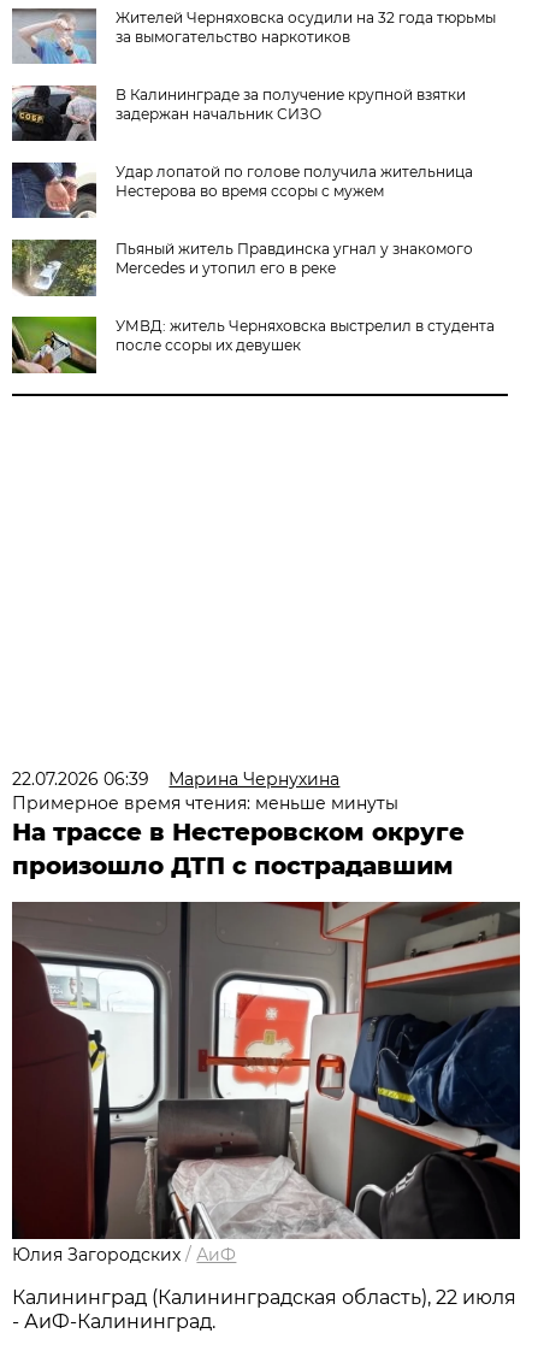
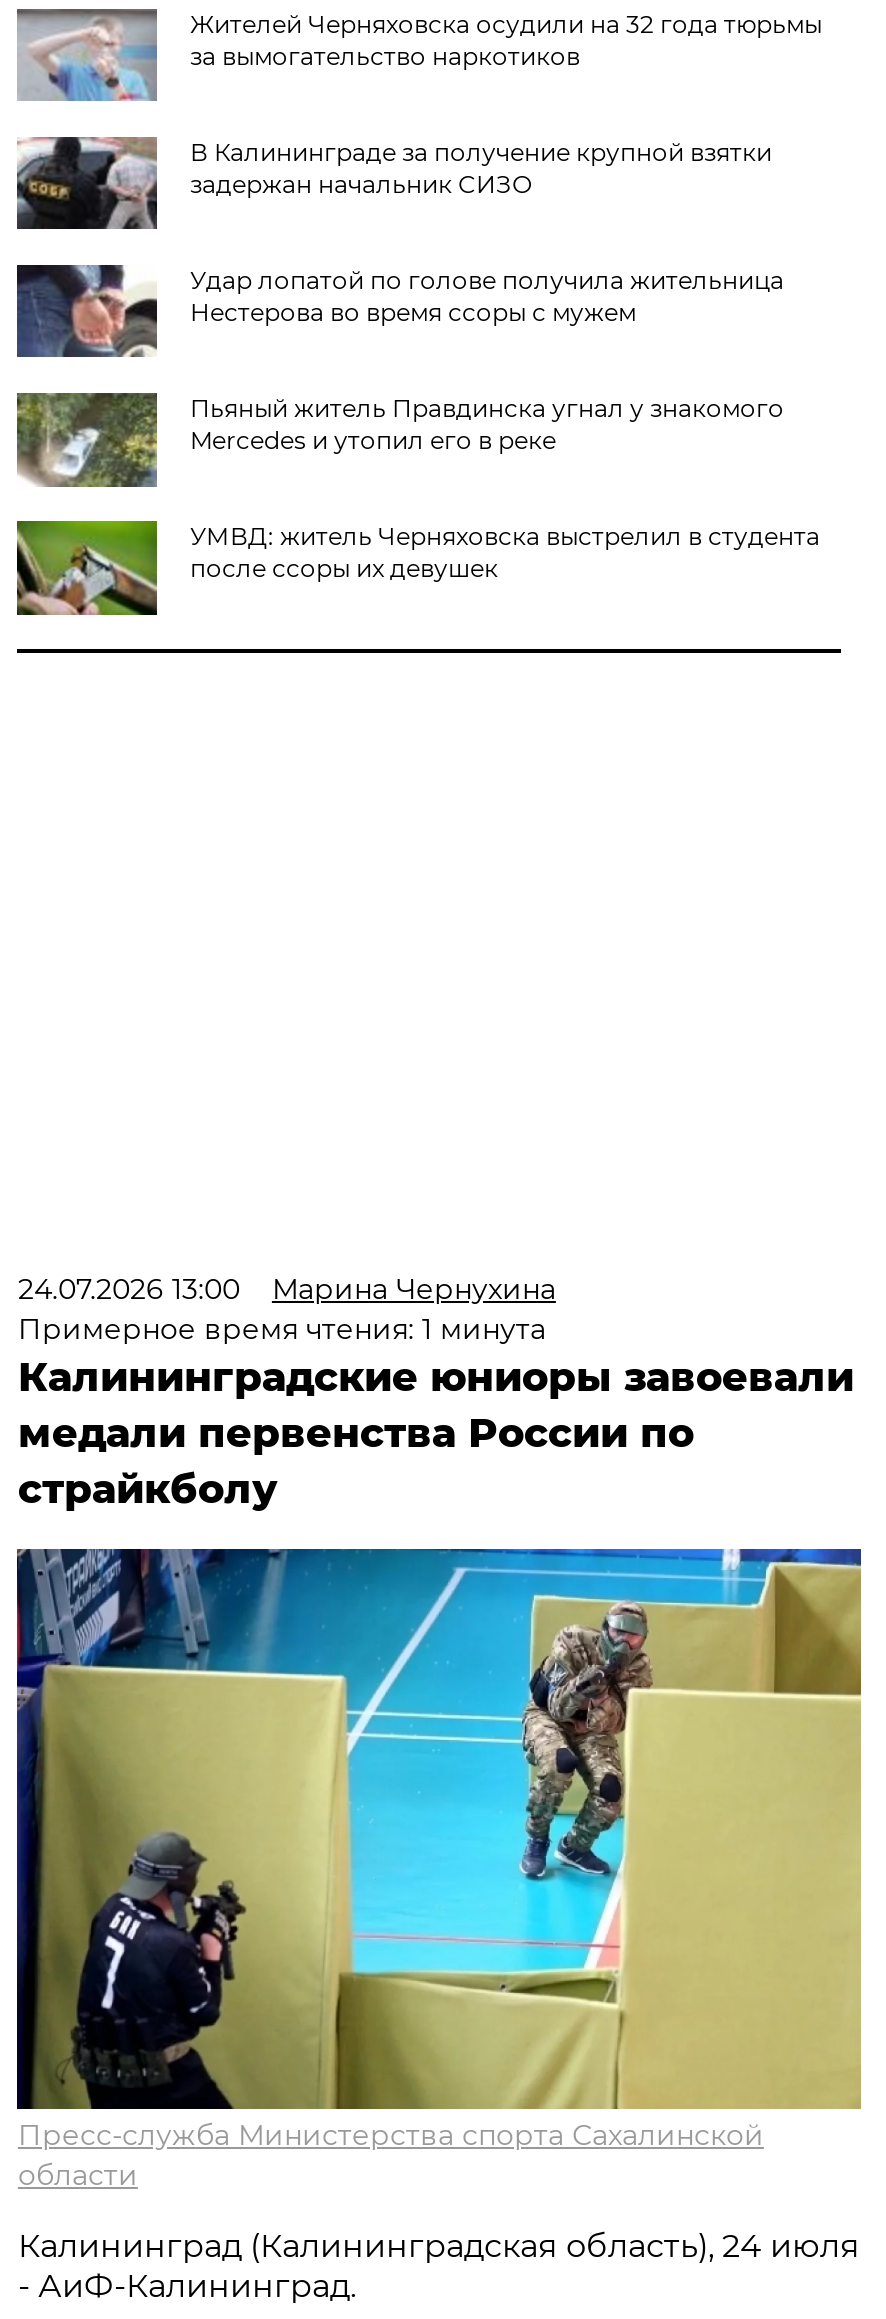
- 22.07.2026 06:39 Марина Чернухина
+ 24.07.2026 13:00 Марина Чернухина

- Примерное время чтения: меньше минуты
- На трассе в Нестеровском округе
- произошло ДТП с пострадавшим
+ Примерное время чтения: 1 минута
+ Калининградские юниоры завоевали
+ медали первенства России по
+ страйкболу

- [image]
- Юлия Загородских / АиФ
+ [image]
+ Пресс-служба Министерства спорта Сахалинской
+ области

- Калининград (Калининградская область), 22 июля
+ Калининград (Калининградская область), 24 июля
